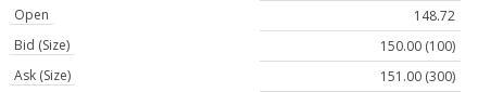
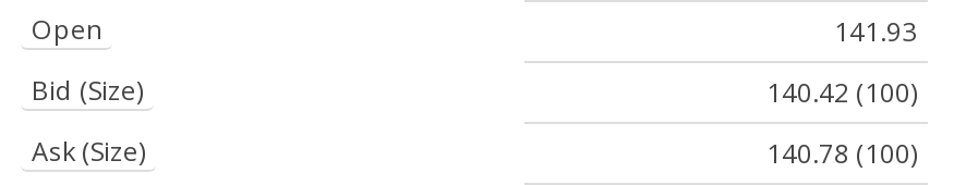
- 148.72
+ 141.93

- 150.00 (100)
+ 140.42 (100)

- 151.00 (300)
+ 140.78 (100)
